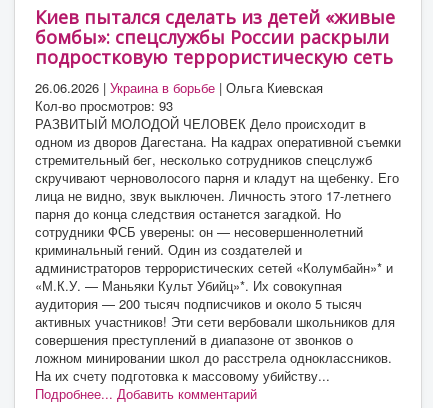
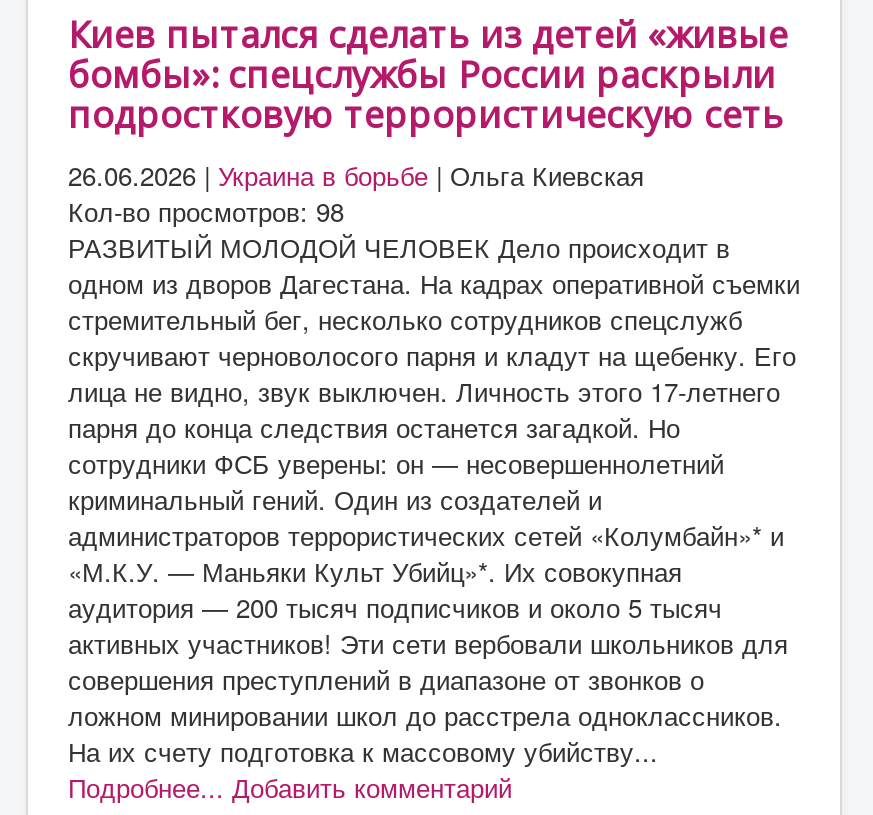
- Кол-во просмотров: 93
+ Кол-во просмотров: 98
